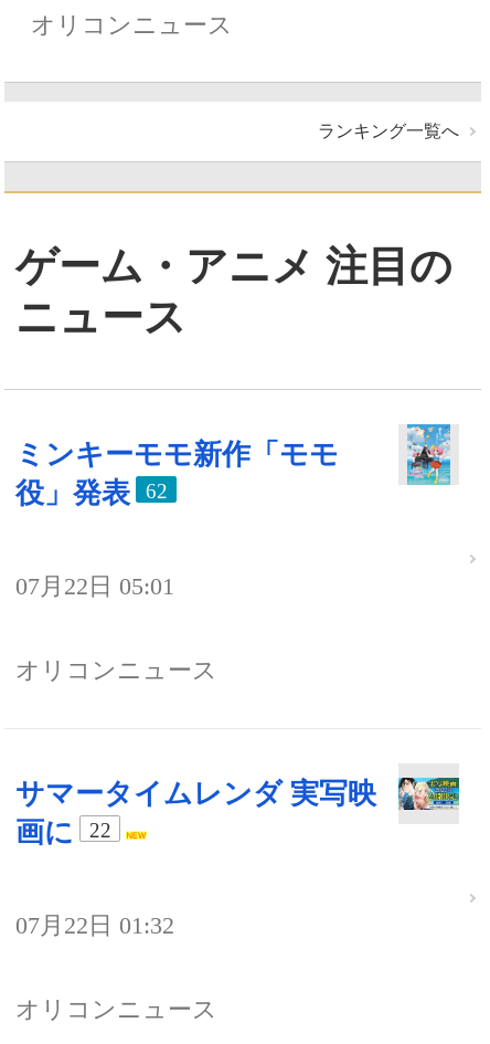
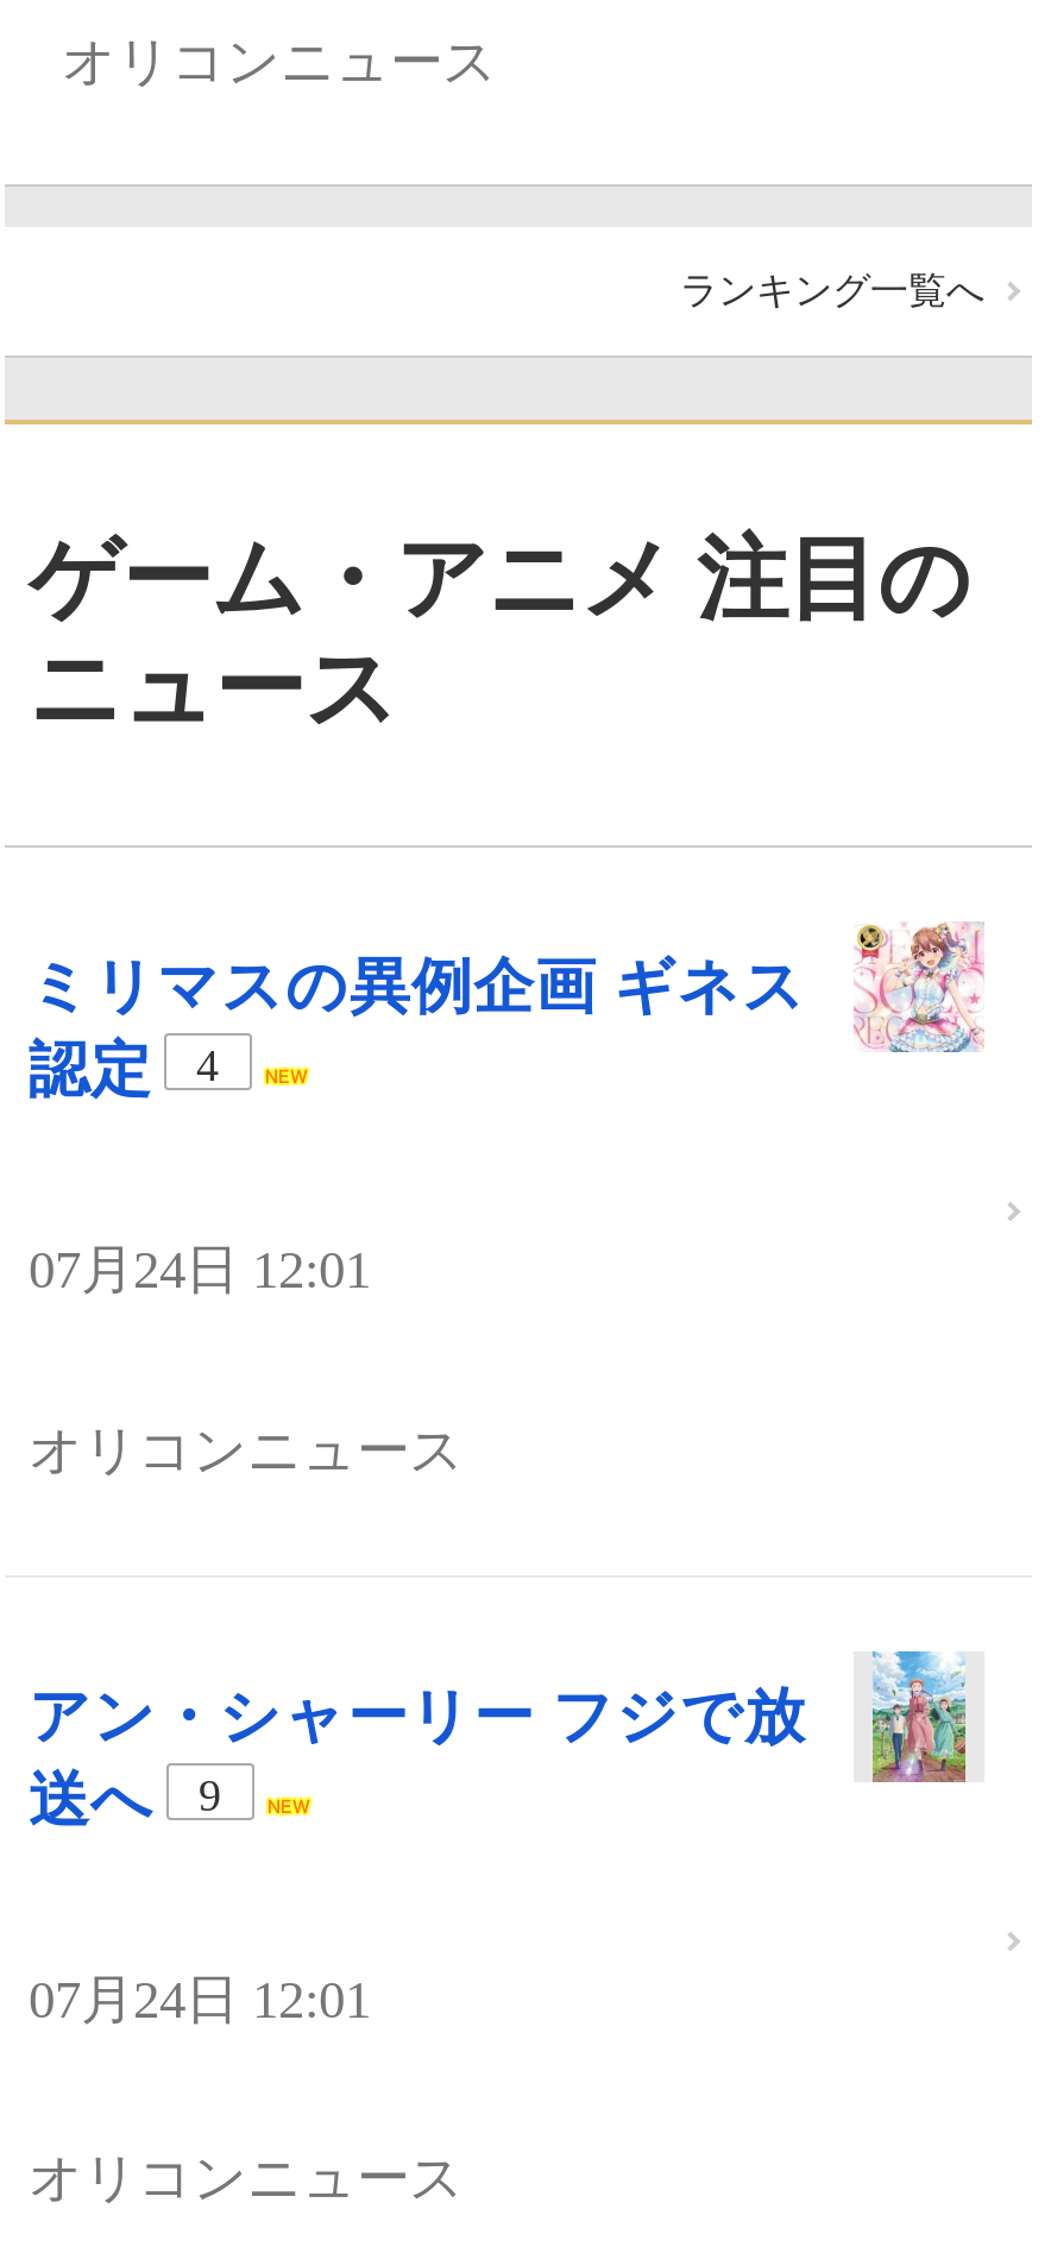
- [image]
+ [image]

- ミンキーモモ新作「モモ
- 役」発表
- 62
+ ミリマスの異例企画 ギネス
+ 認定
+ 4

- 07月22日 05:01
+ 07月24日 12:01

- [image]
- サマータイムレンダ 実写映
- 画に
- 22
+ [image]
+ アン・シャーリー フジで放
+ 送へ
+ 9

- 07月22日 01:32
+ 07月24日 12:01
